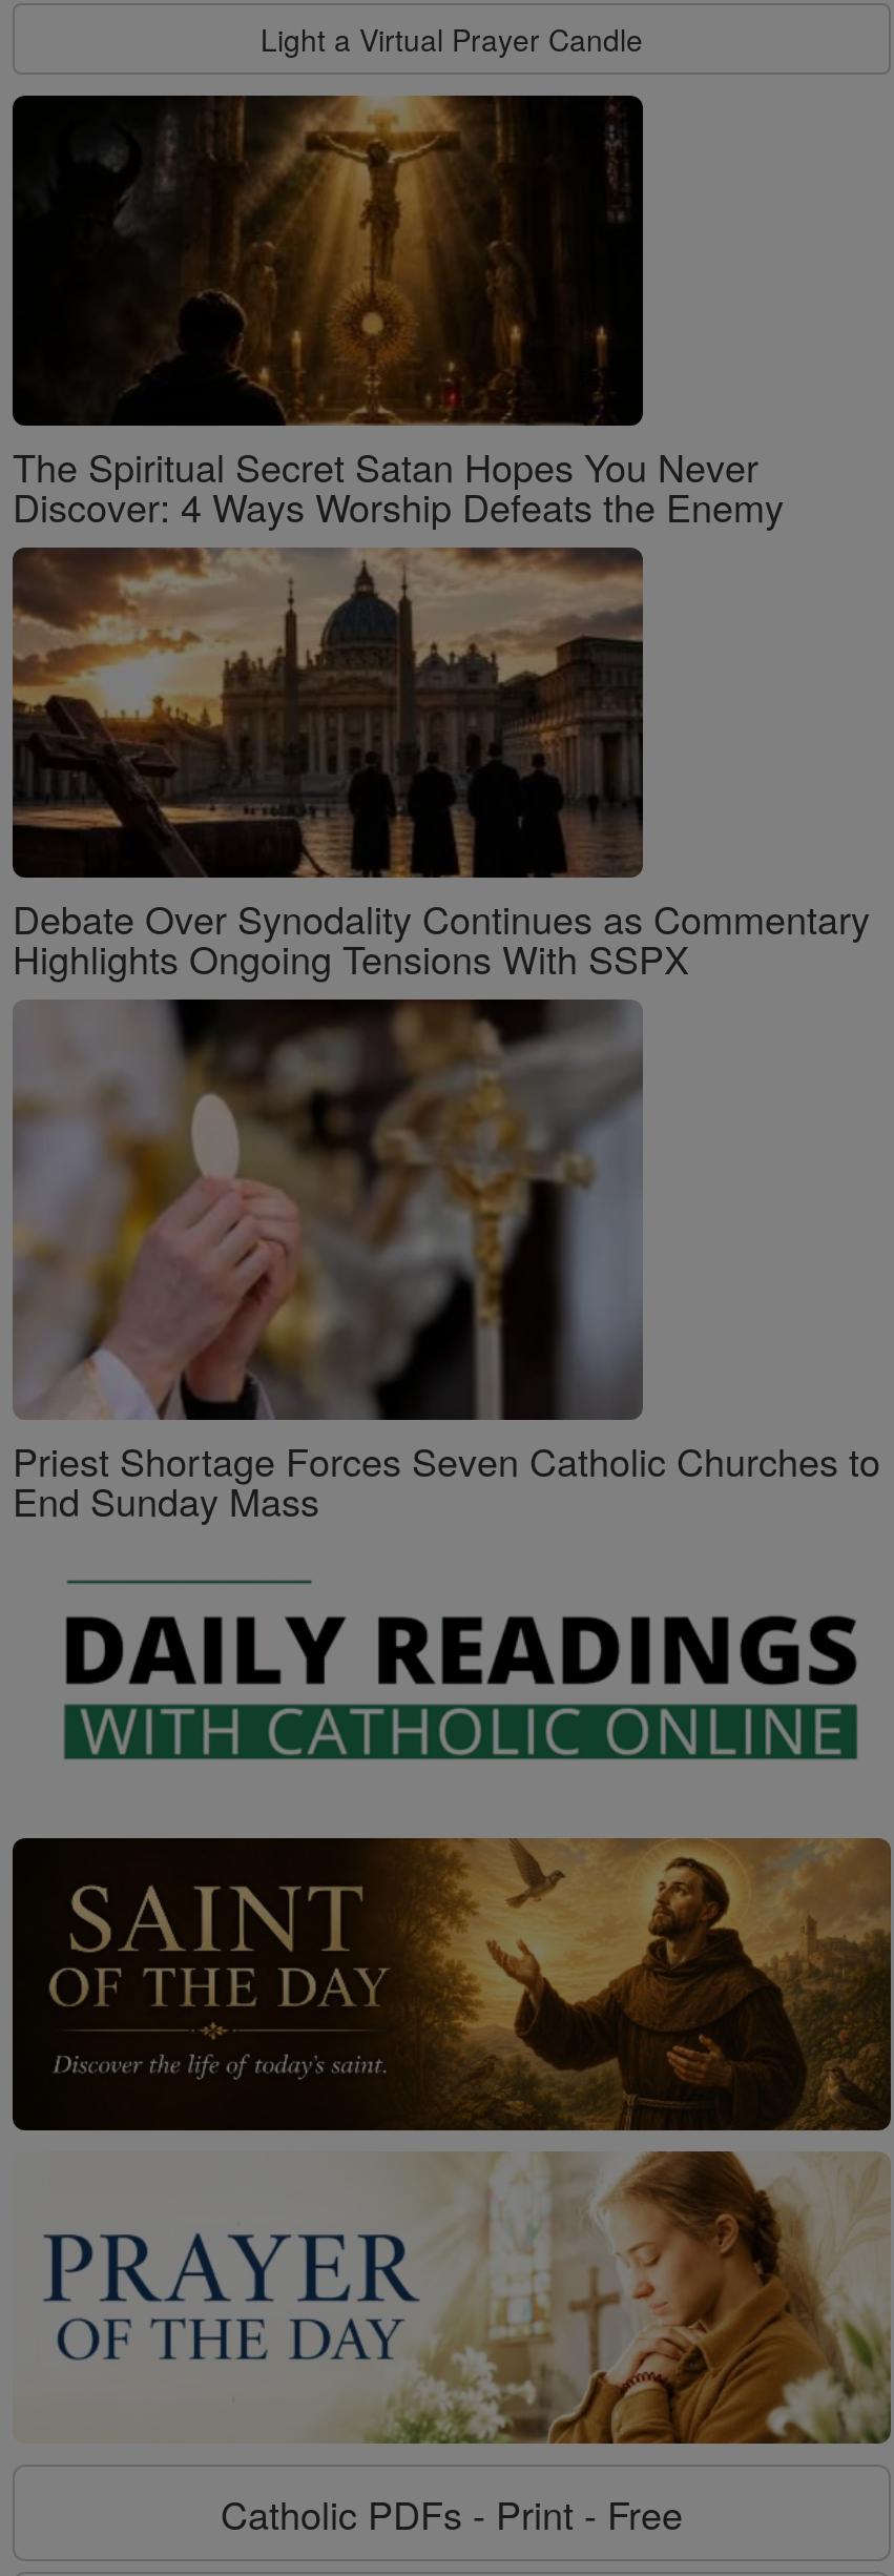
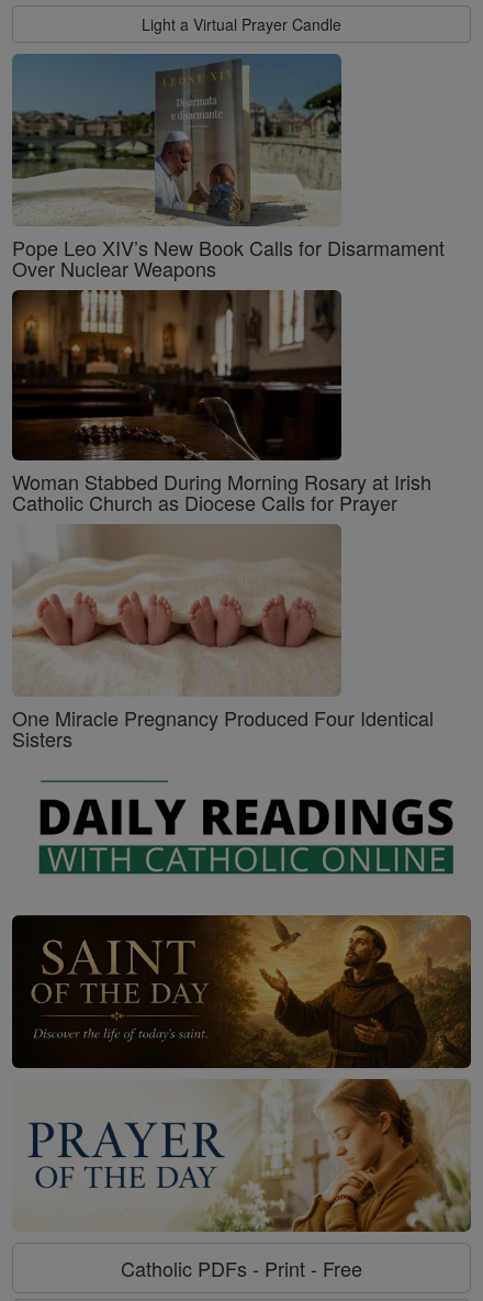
- [image]
+ [image]

- The Spiritual Secret Satan Hopes You Never
- Discover: 4 Ways Worship Defeats the Enemy
+ Pope Leo XIV’s New Book Calls for Disarmament
+ Over Nuclear Weapons

- [image]
+ [image]

- Debate Over Synodality Continues as Commentary
- Highlights Ongoing Tensions With SSPX
+ Woman Stabbed During Morning Rosary at Irish
+ Catholic Church as Diocese Calls for Prayer

- [image]
+ [image]

- Priest Shortage Forces Seven Catholic Churches to
- End Sunday Mass
+ One Miracle Pregnancy Produced Four Identical
+ Sisters
